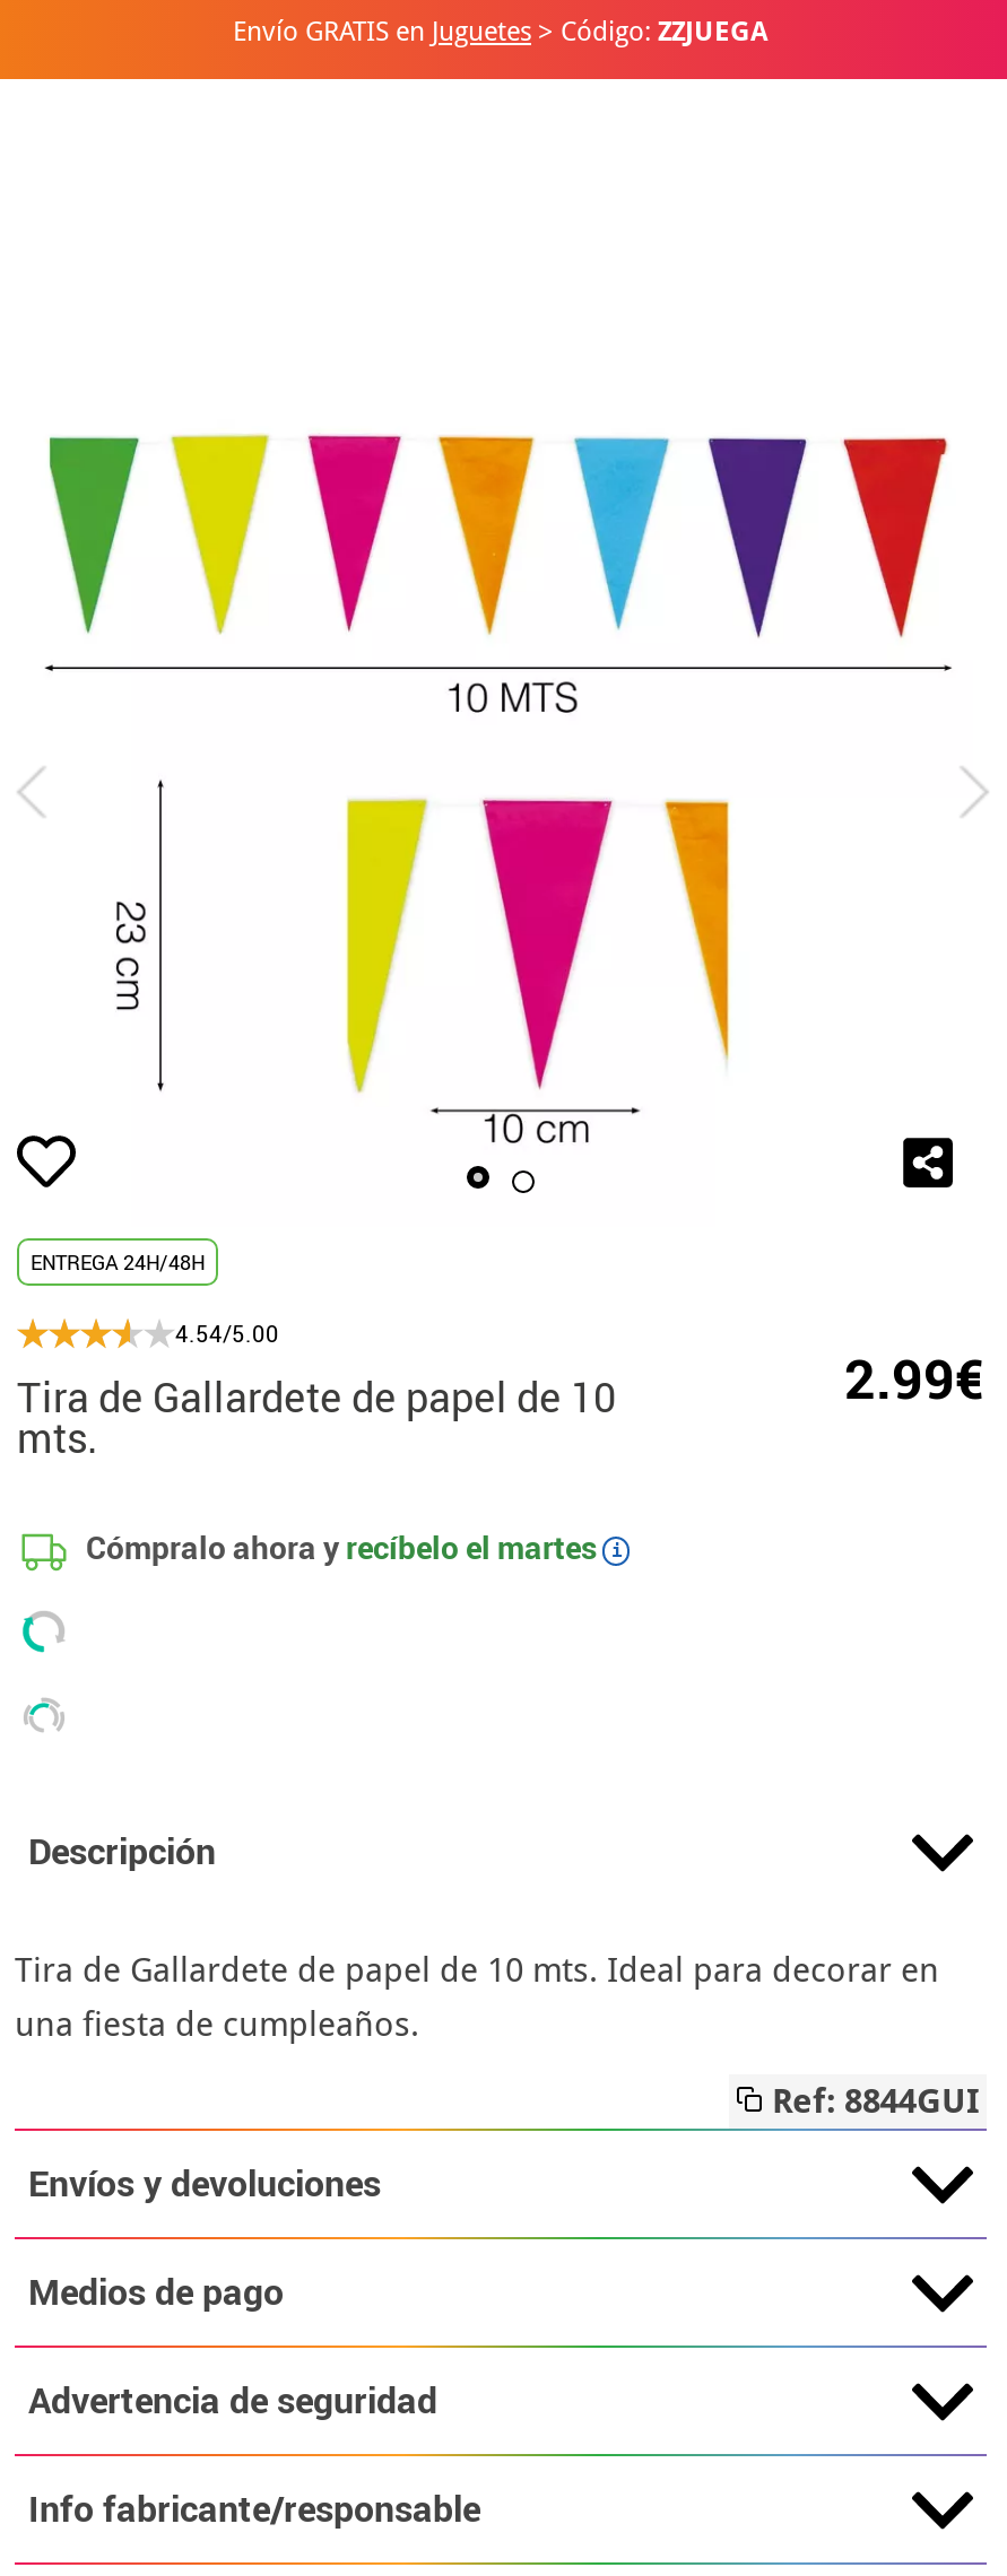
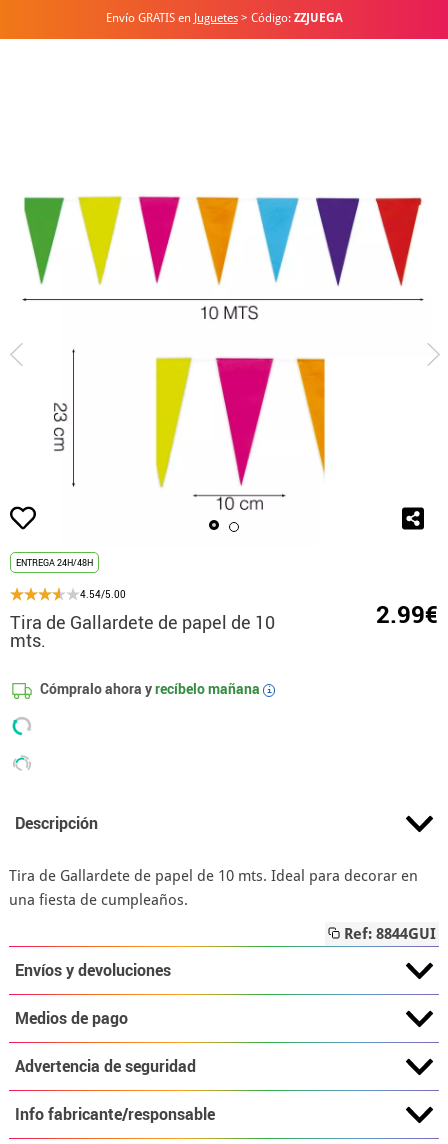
- Cómpralo ahora y recíbelo el martes
+ Cómpralo ahora y recíbelo mañana
